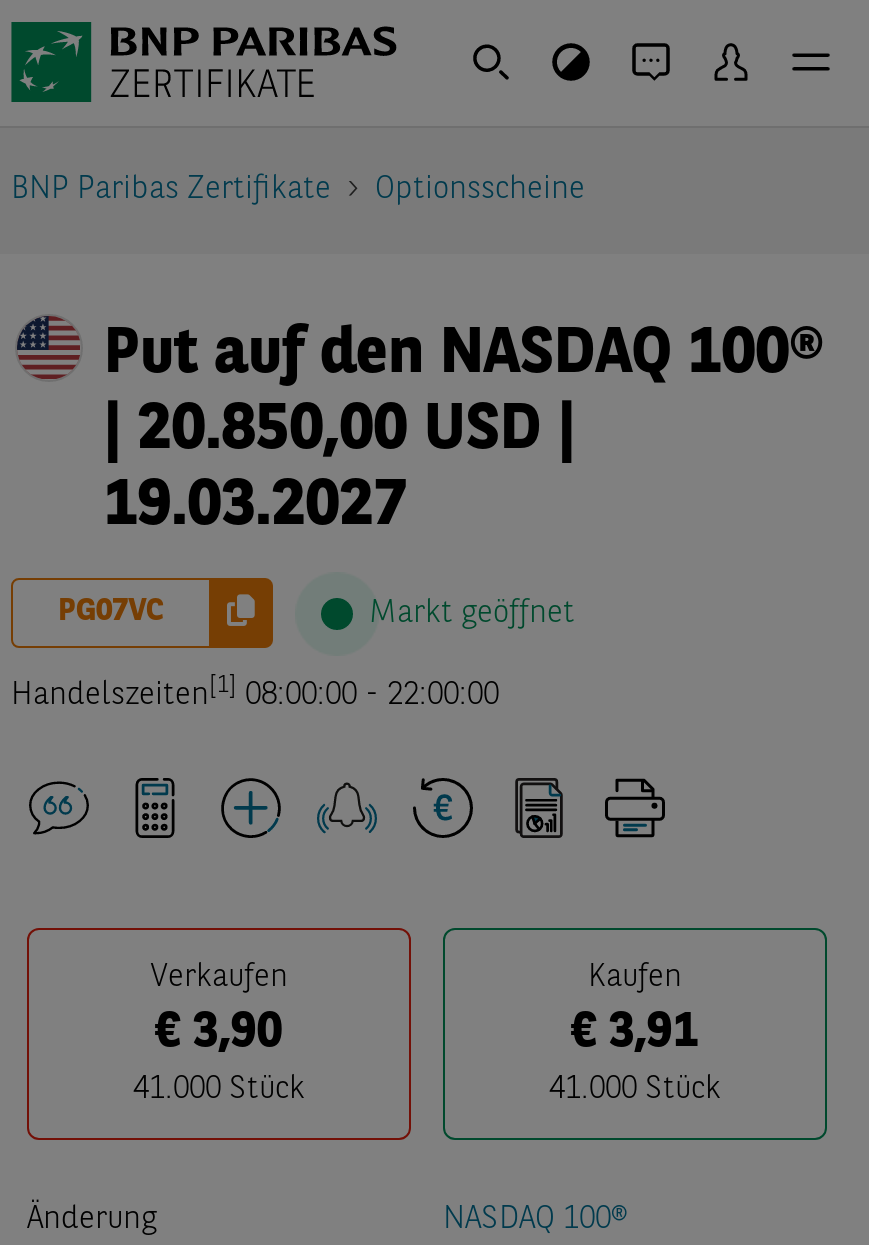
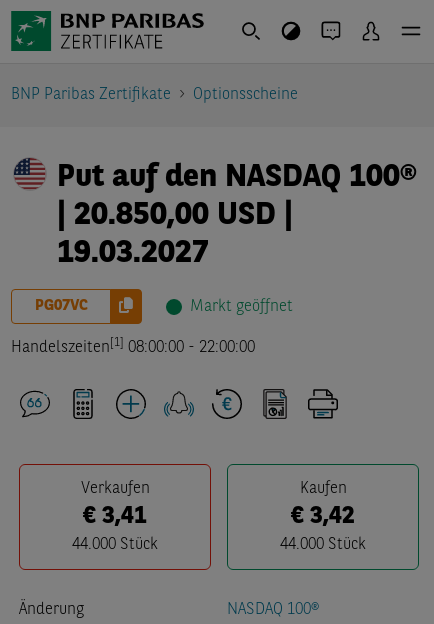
- € 3,90
+ € 3,41

- € 3,91
+ € 3,42

- 41.000 Stück
+ 44.000 Stück

- 41.000 Stück
+ 44.000 Stück
